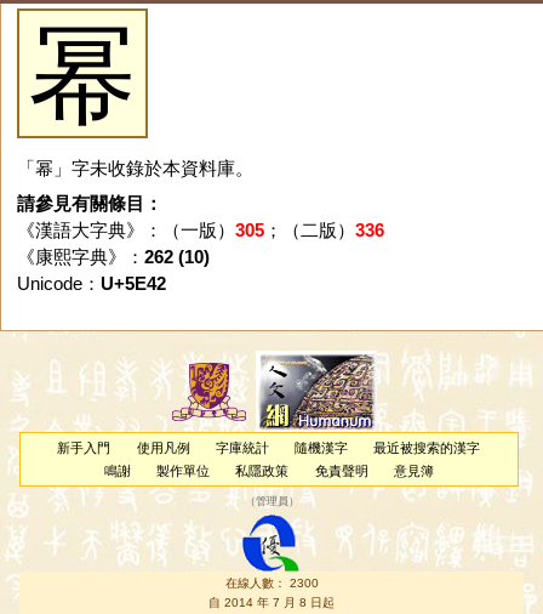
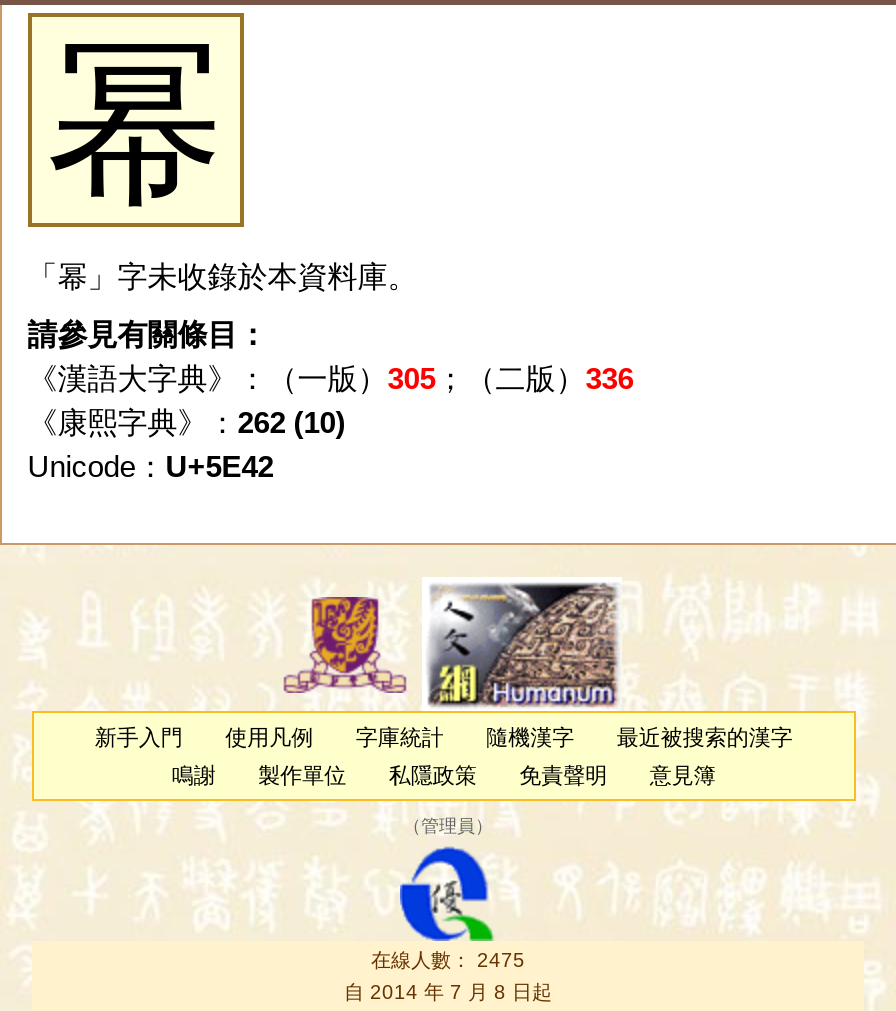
- 在線人數： 2300
+ 在線人數： 2475
